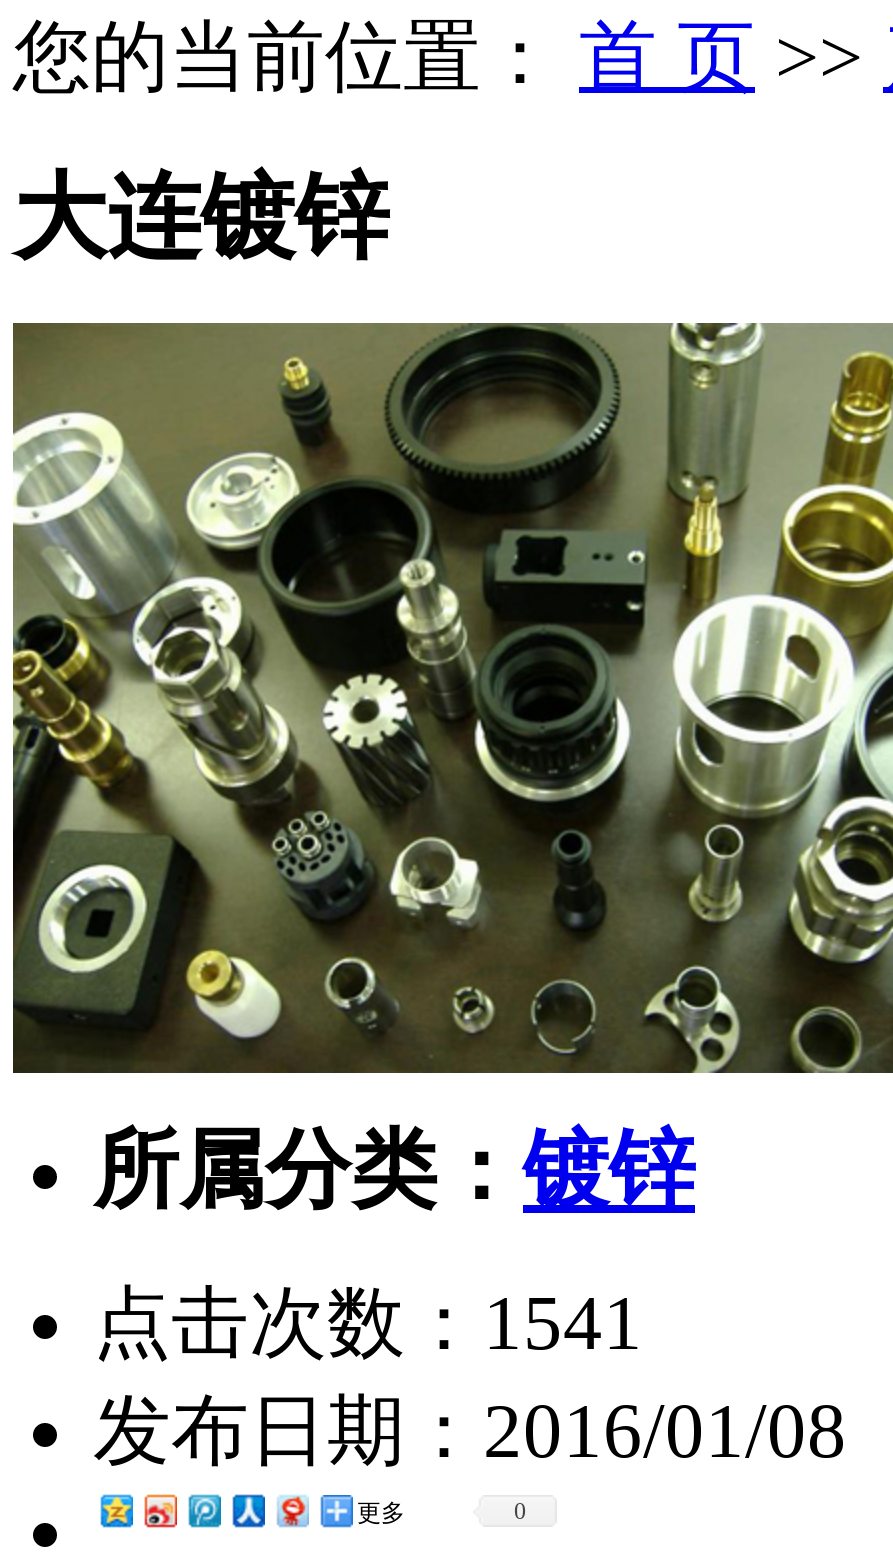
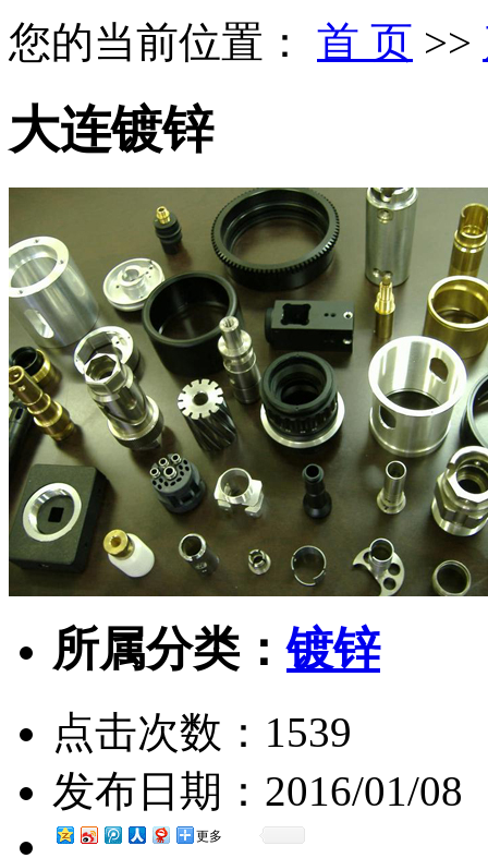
- 点击次数：1541
+ 点击次数：1539

- 0
